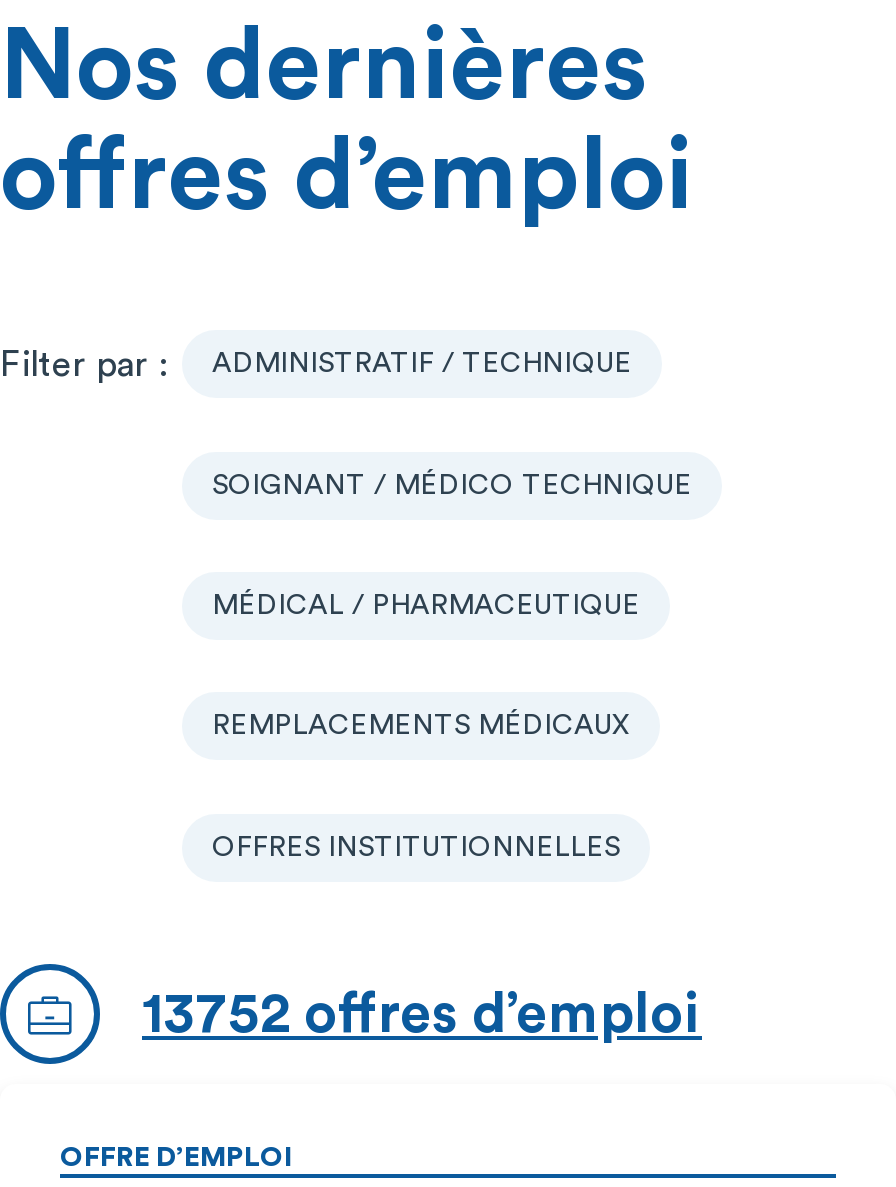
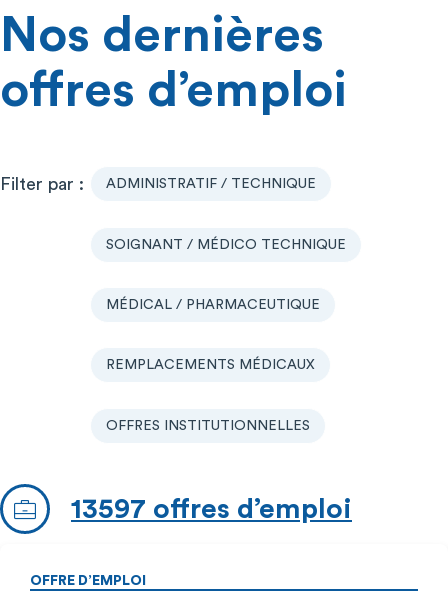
- 13752 offres d’emploi
+ 13597 offres d’emploi
